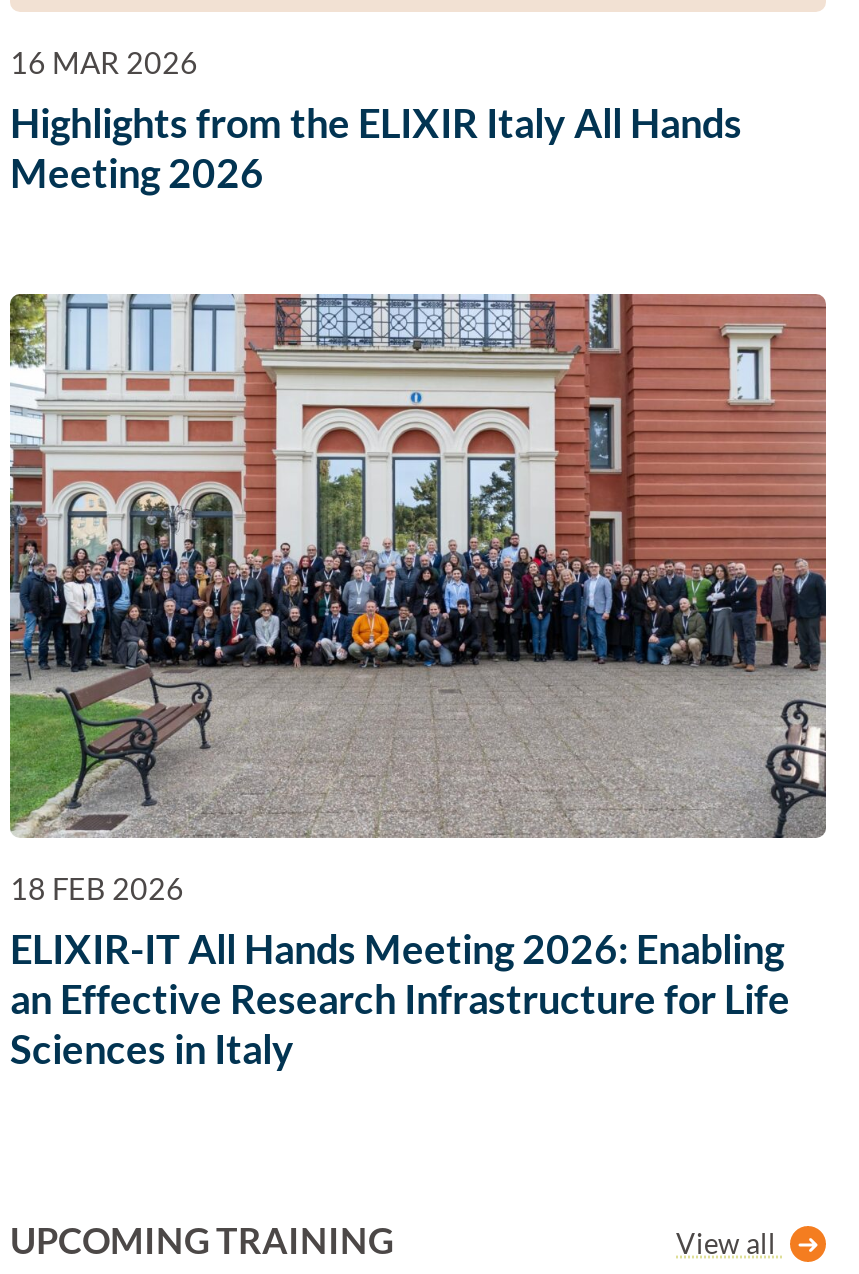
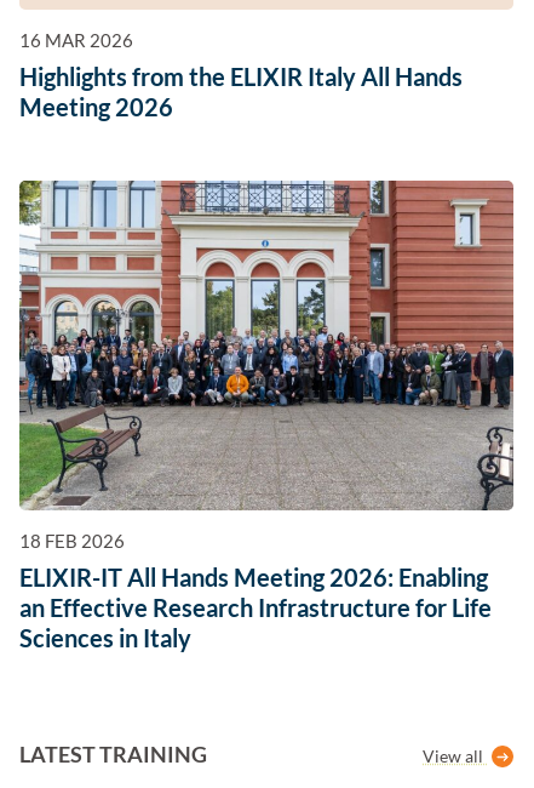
- UPCOMING TRAINING
+ LATEST TRAINING
